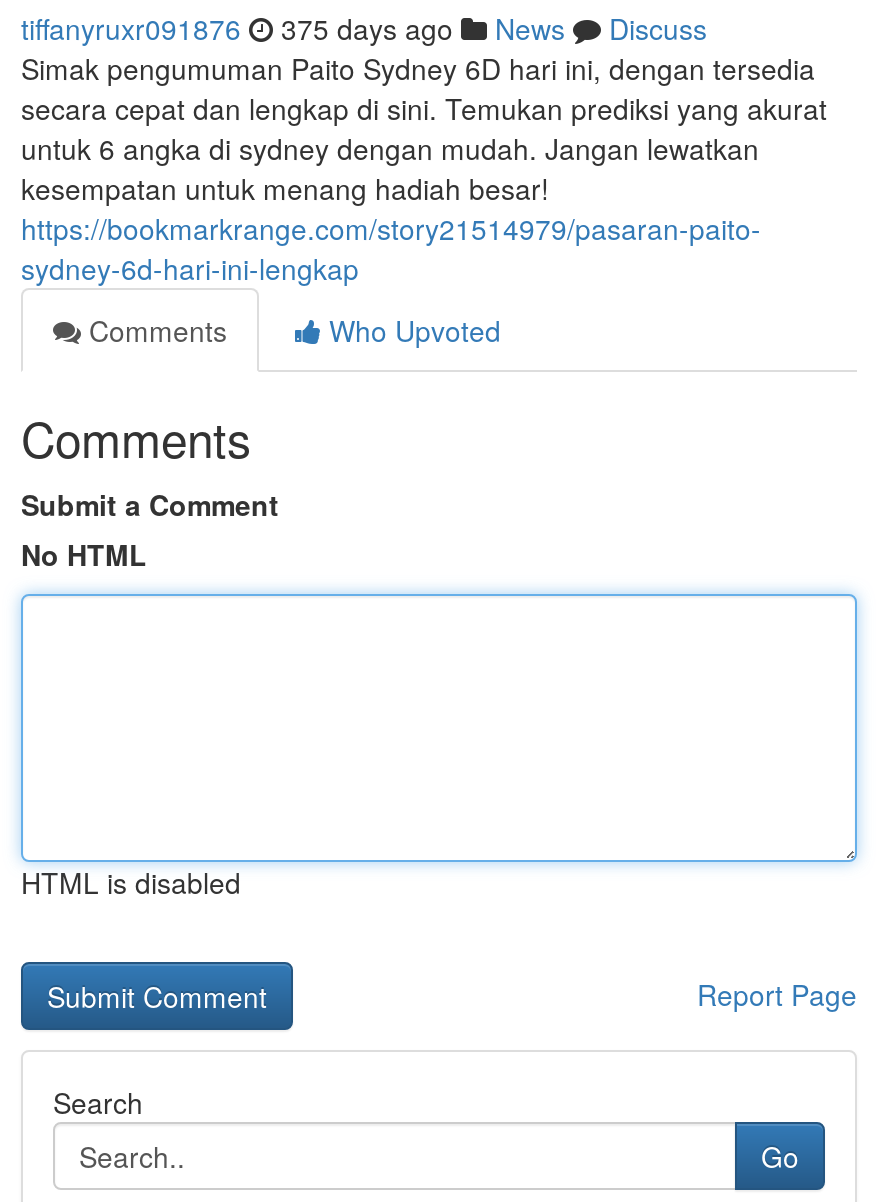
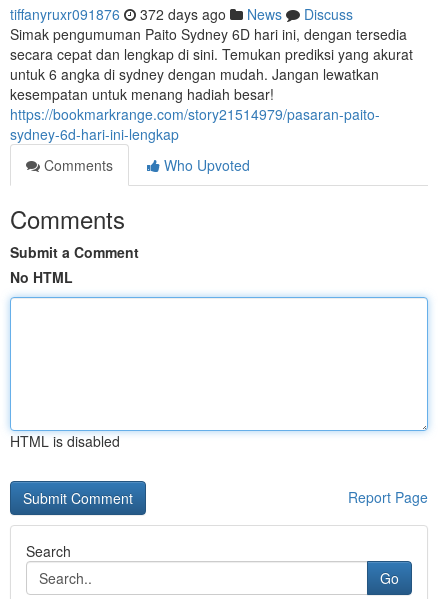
- tiffanyruxr091876 375 days ago News Discuss
+ tiffanyruxr091876 372 days ago News Discuss
